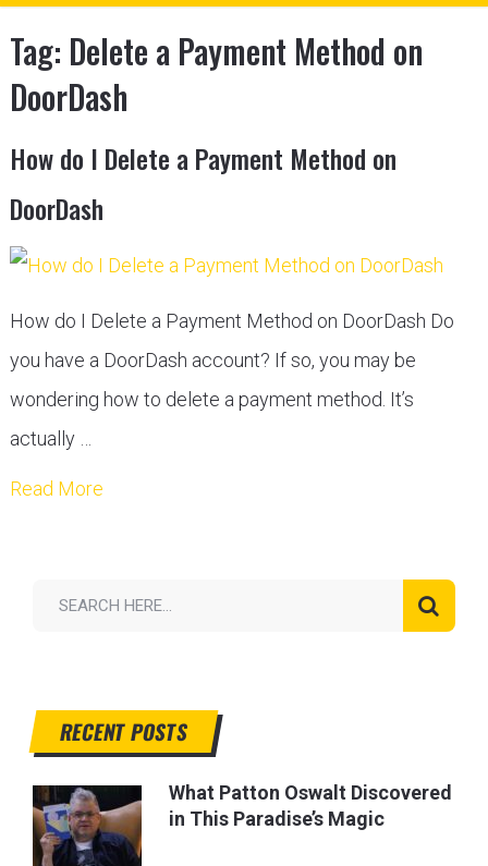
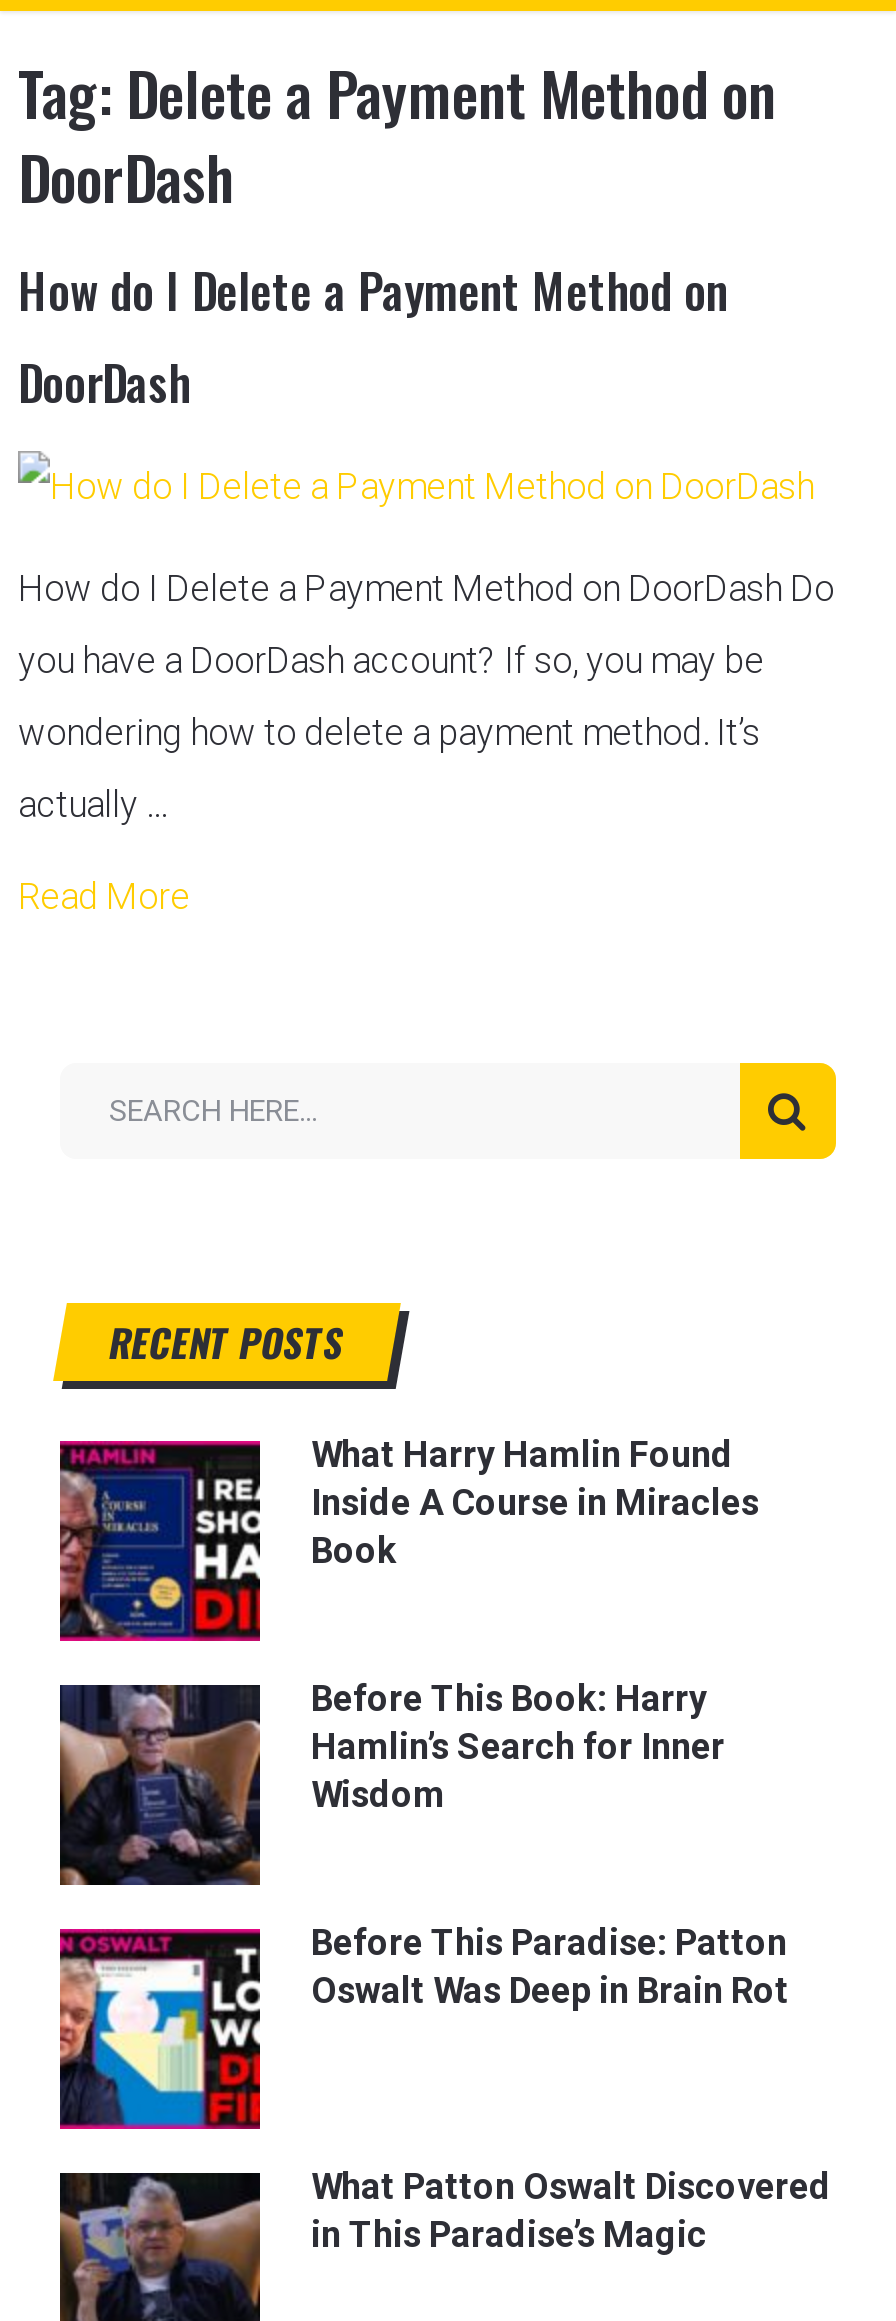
+ [image]
+ What Harry Hamlin Found
+ Inside A Course in Miracles
+ Book

+ [image]
+ Before This Paradise: Patton
+ Oswalt Was Deep in Brain Rot

+ [image]
+ Before This Book: Harry
+ Hamlin’s Search for Inner
+ Wisdom
